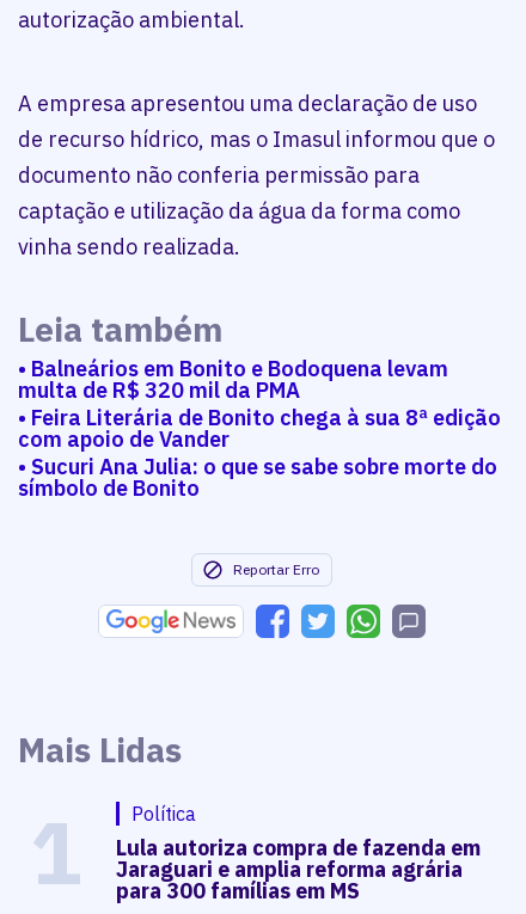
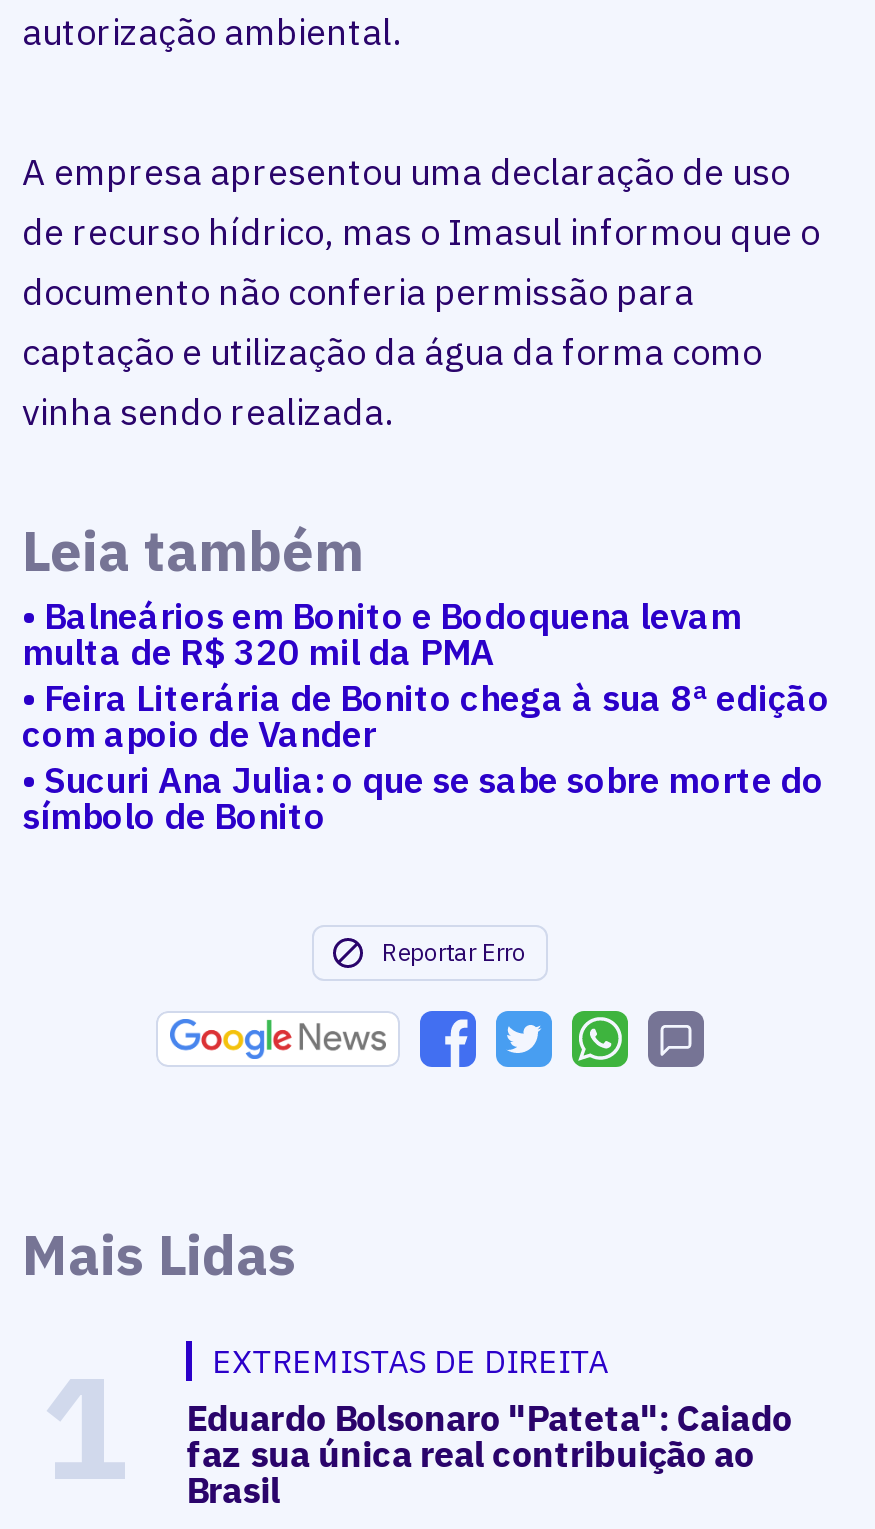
- Política
- Lula autoriza compra de fazenda em
- Jaraguari e amplia reforma agrária
- para 300 famílias em MS
+ EXTREMISTAS DE DIREITA
+ Eduardo Bolsonaro "Pateta": Caiado
+ faz sua única real contribuição ao
+ Brasil
